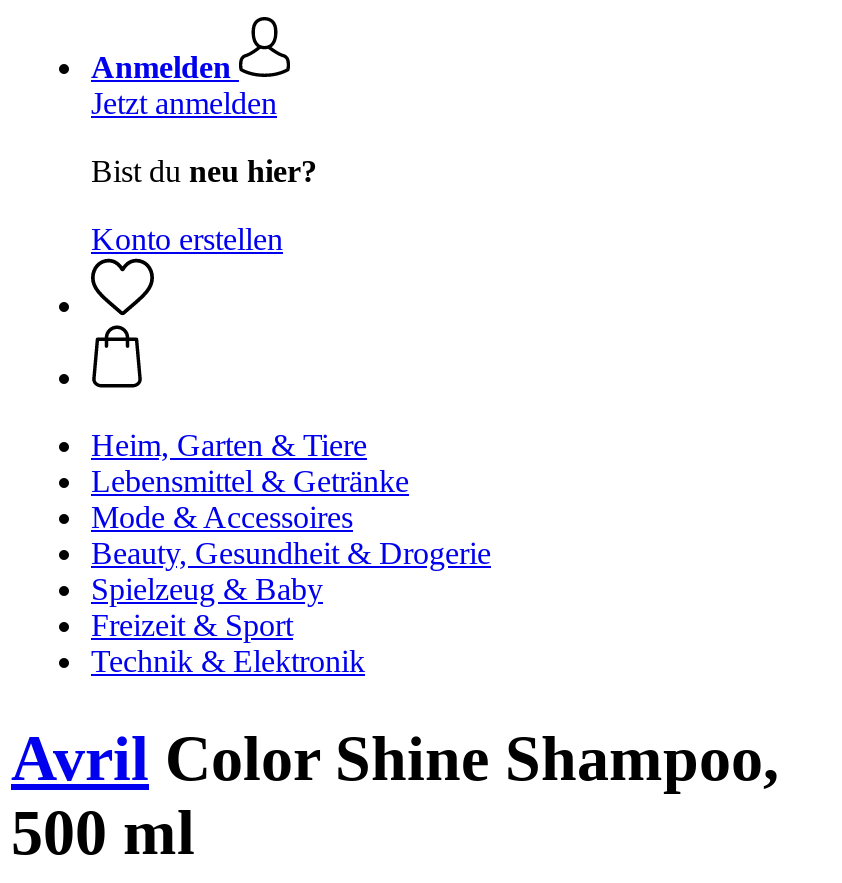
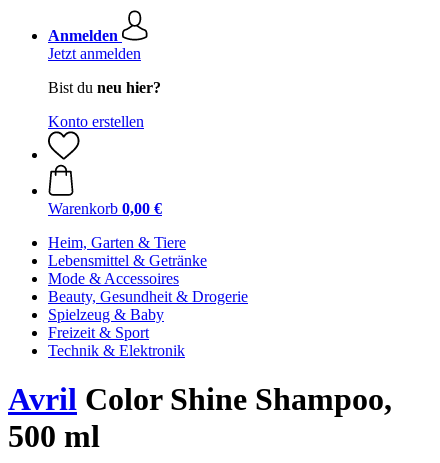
+ Warenkorb 0,00 €
